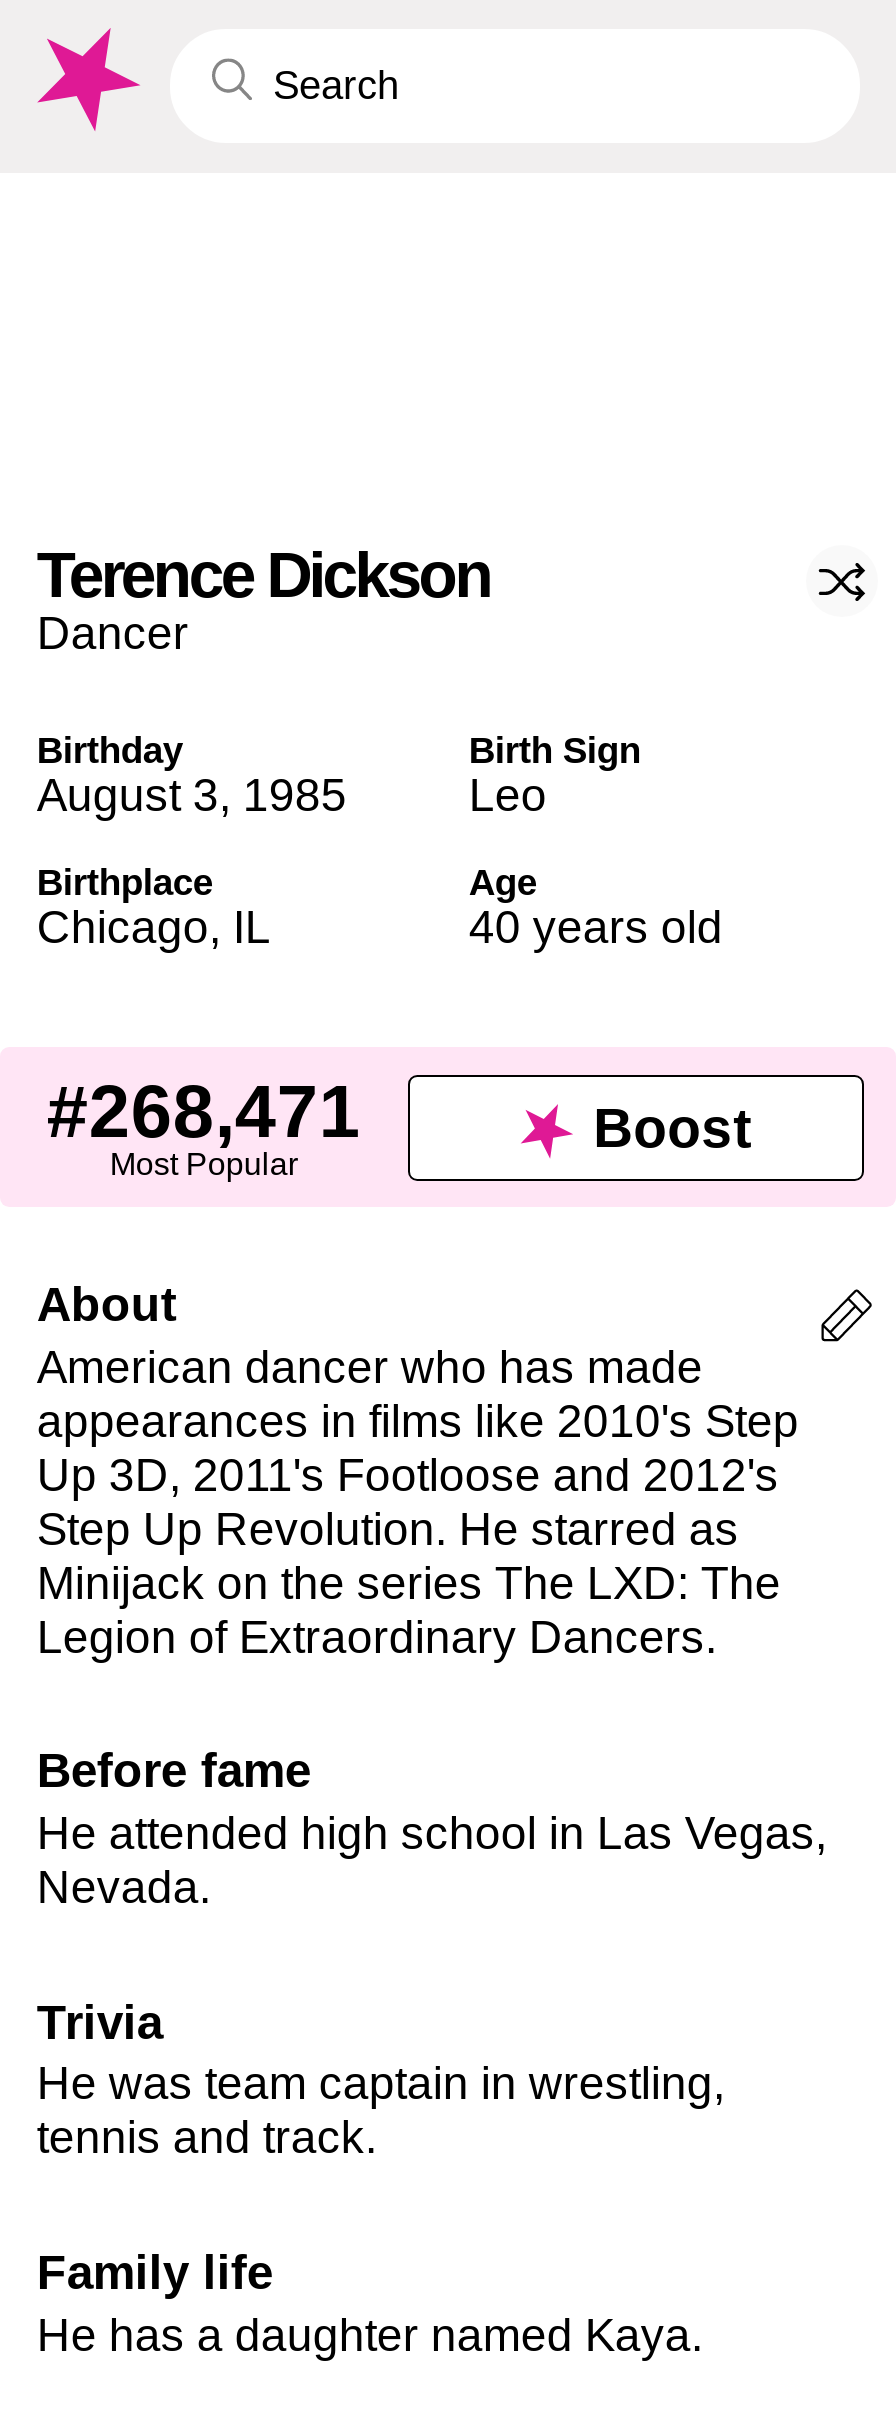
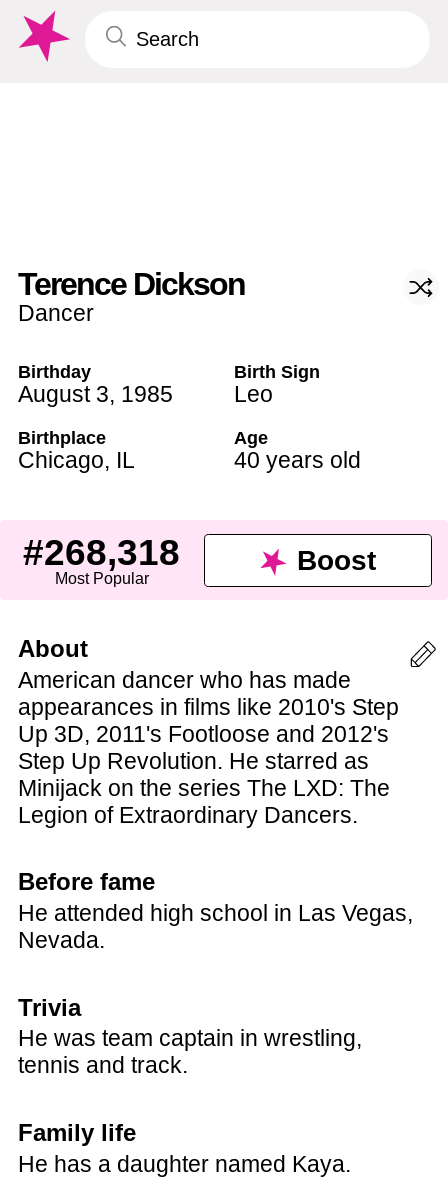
- #268,471
+ #268,318
